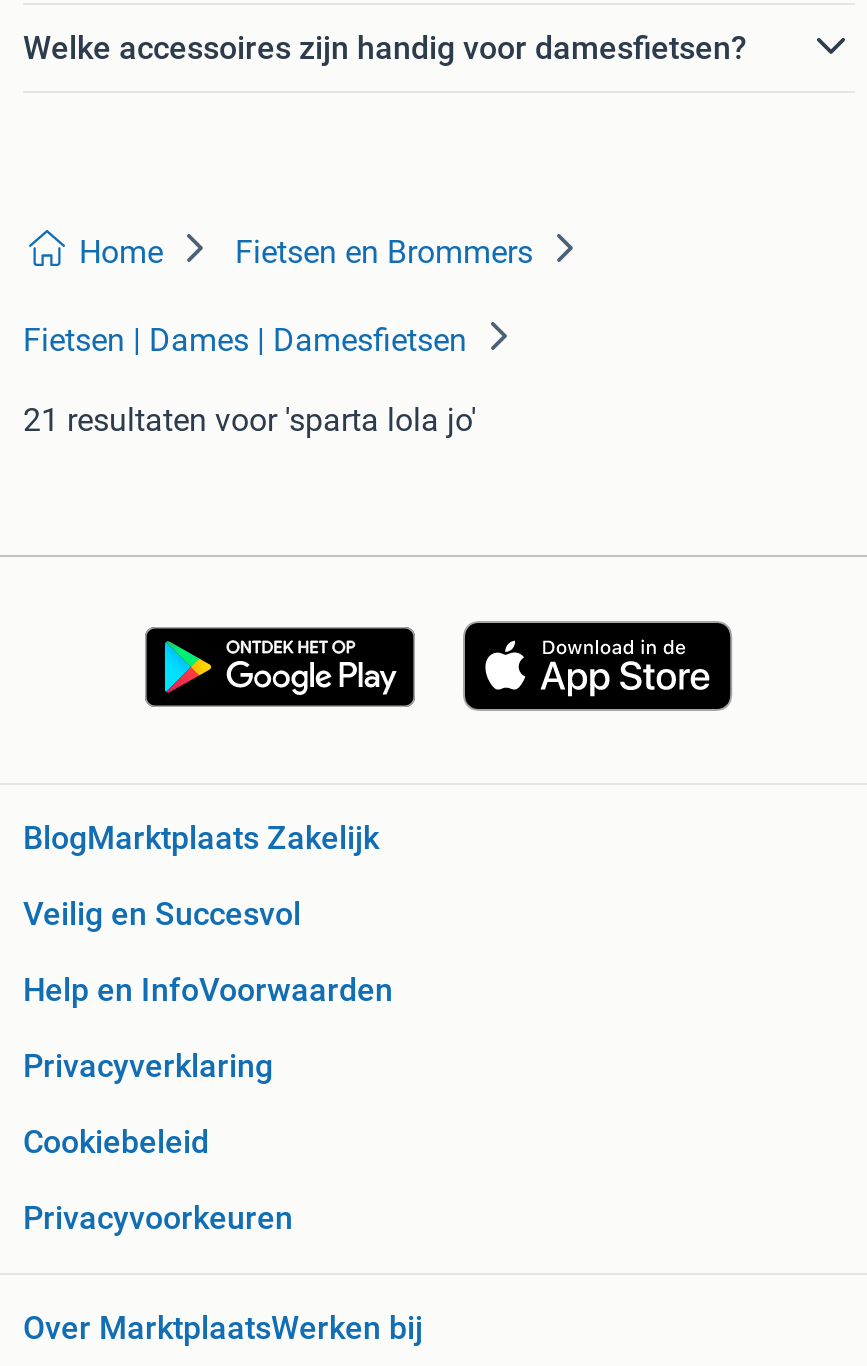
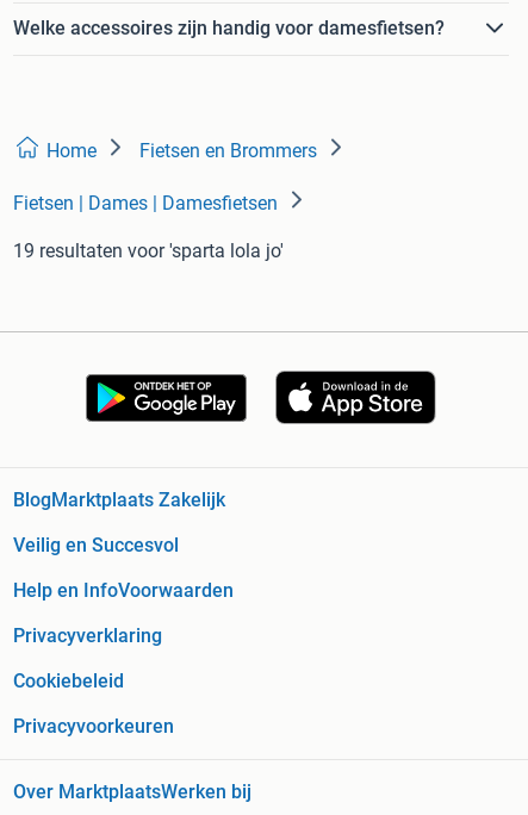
- 21 resultaten voor 'sparta lola jo'
+ 19 resultaten voor 'sparta lola jo'
